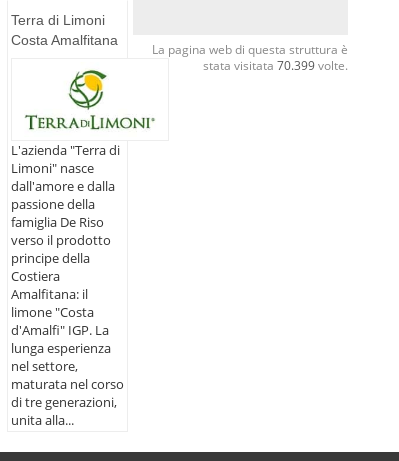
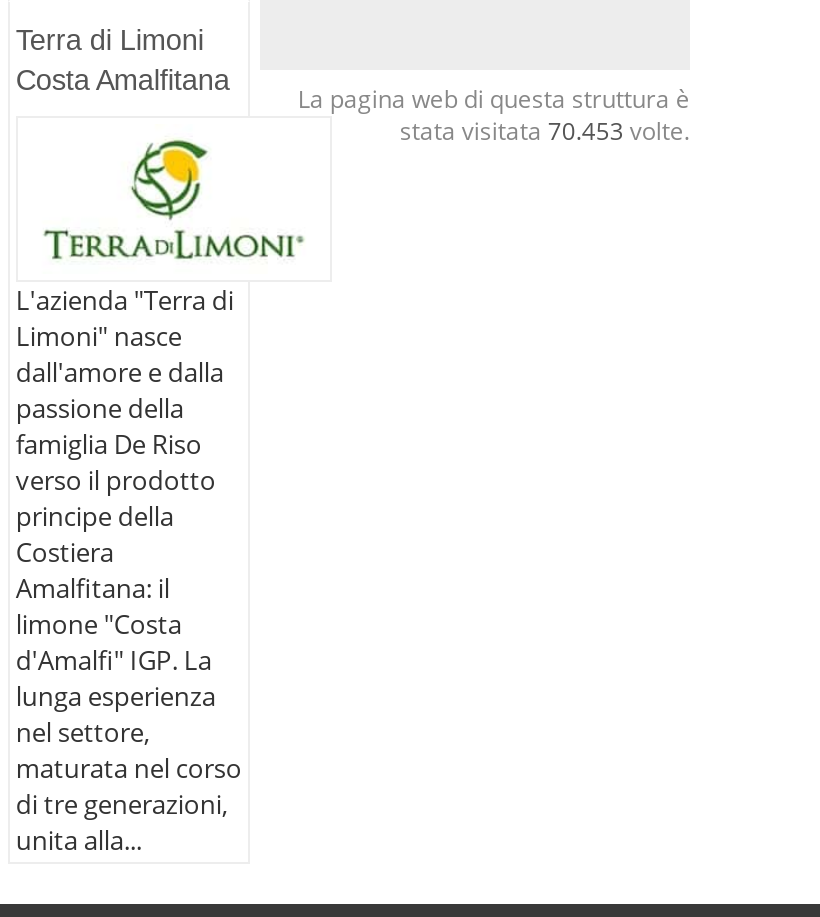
- stata visitata 70.399 volte.
+ stata visitata 70.453 volte.
